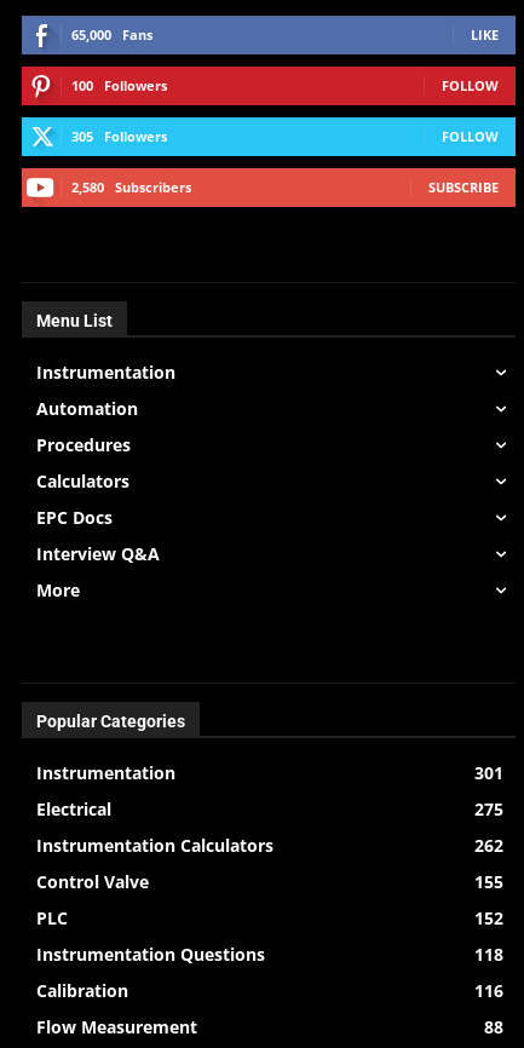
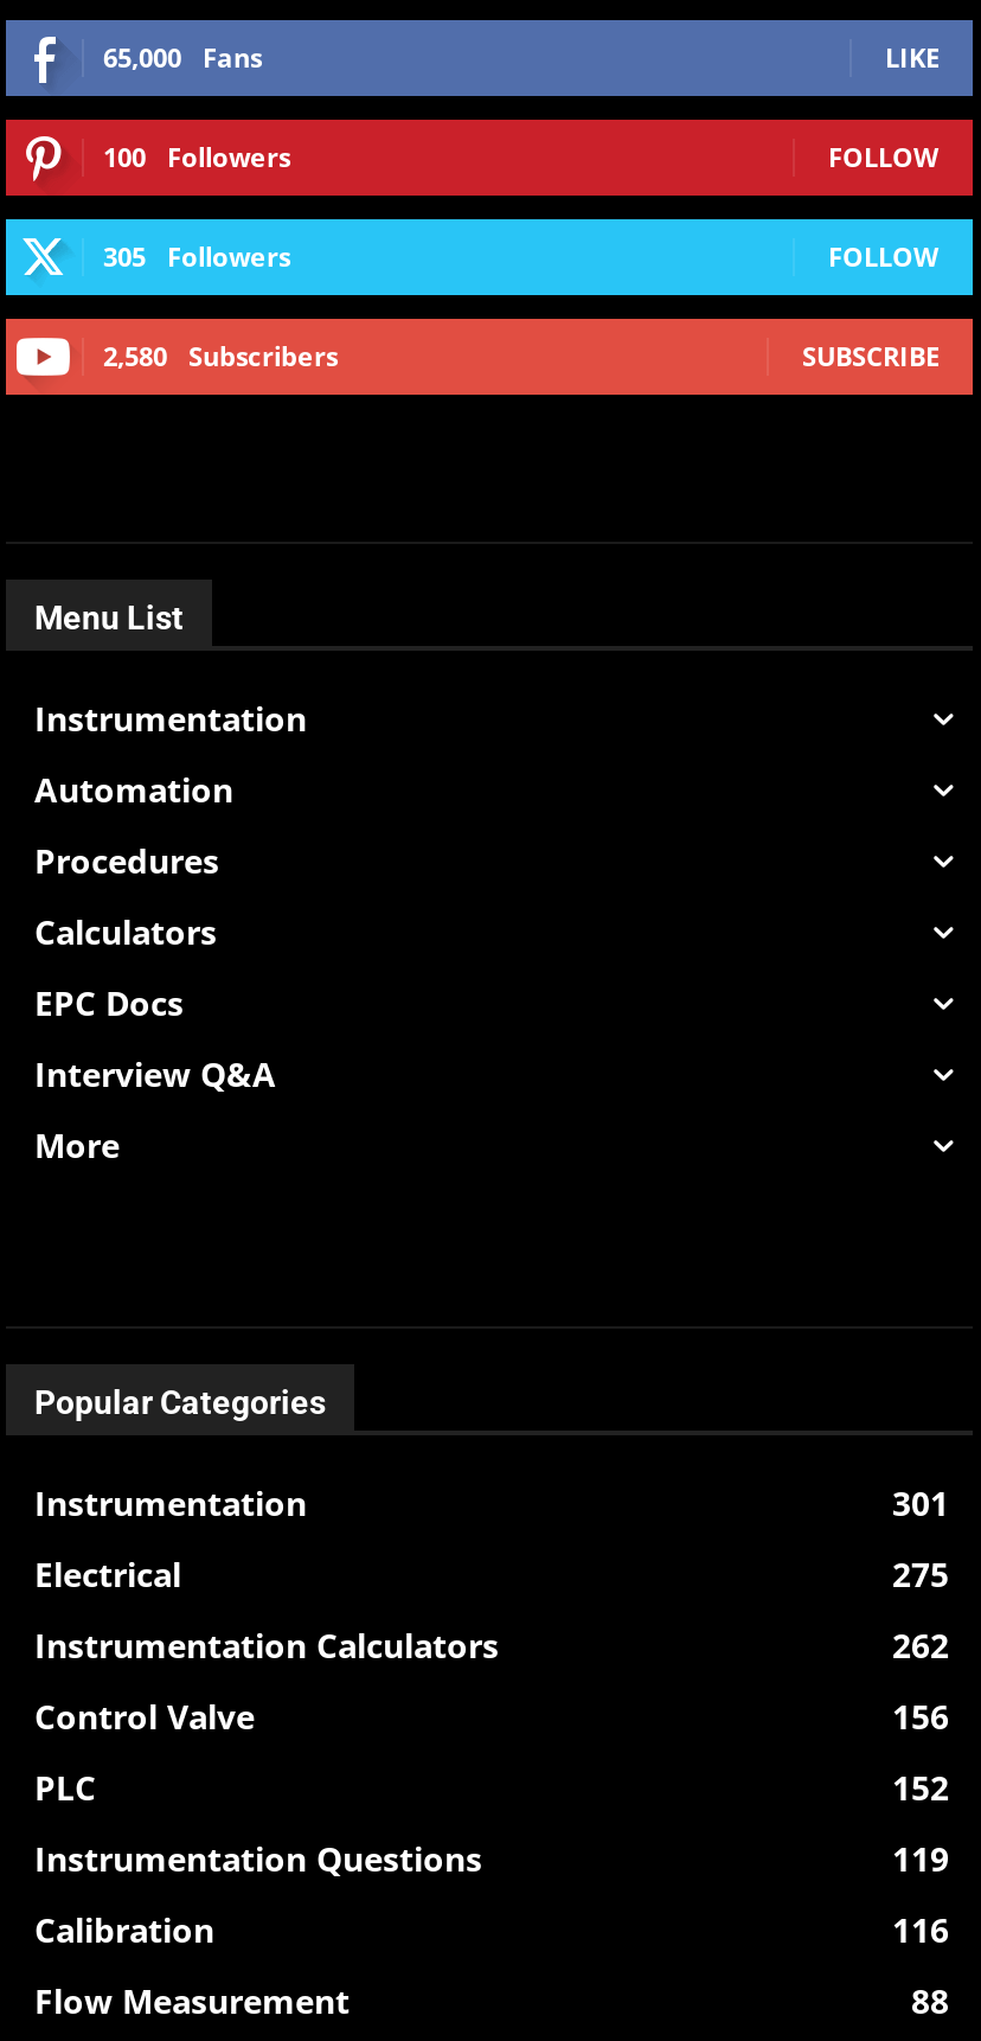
- 155
+ 156

- 118
+ 119
